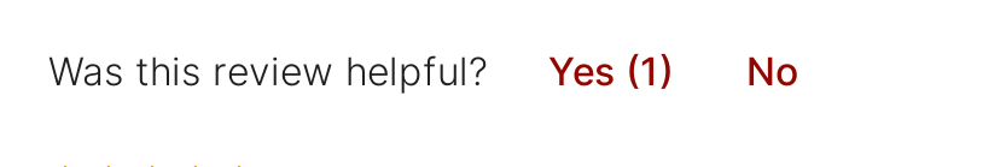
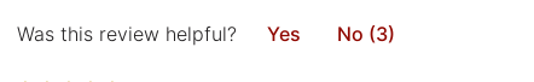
- Yes (1)
- No
+ Yes
+ No (3)
